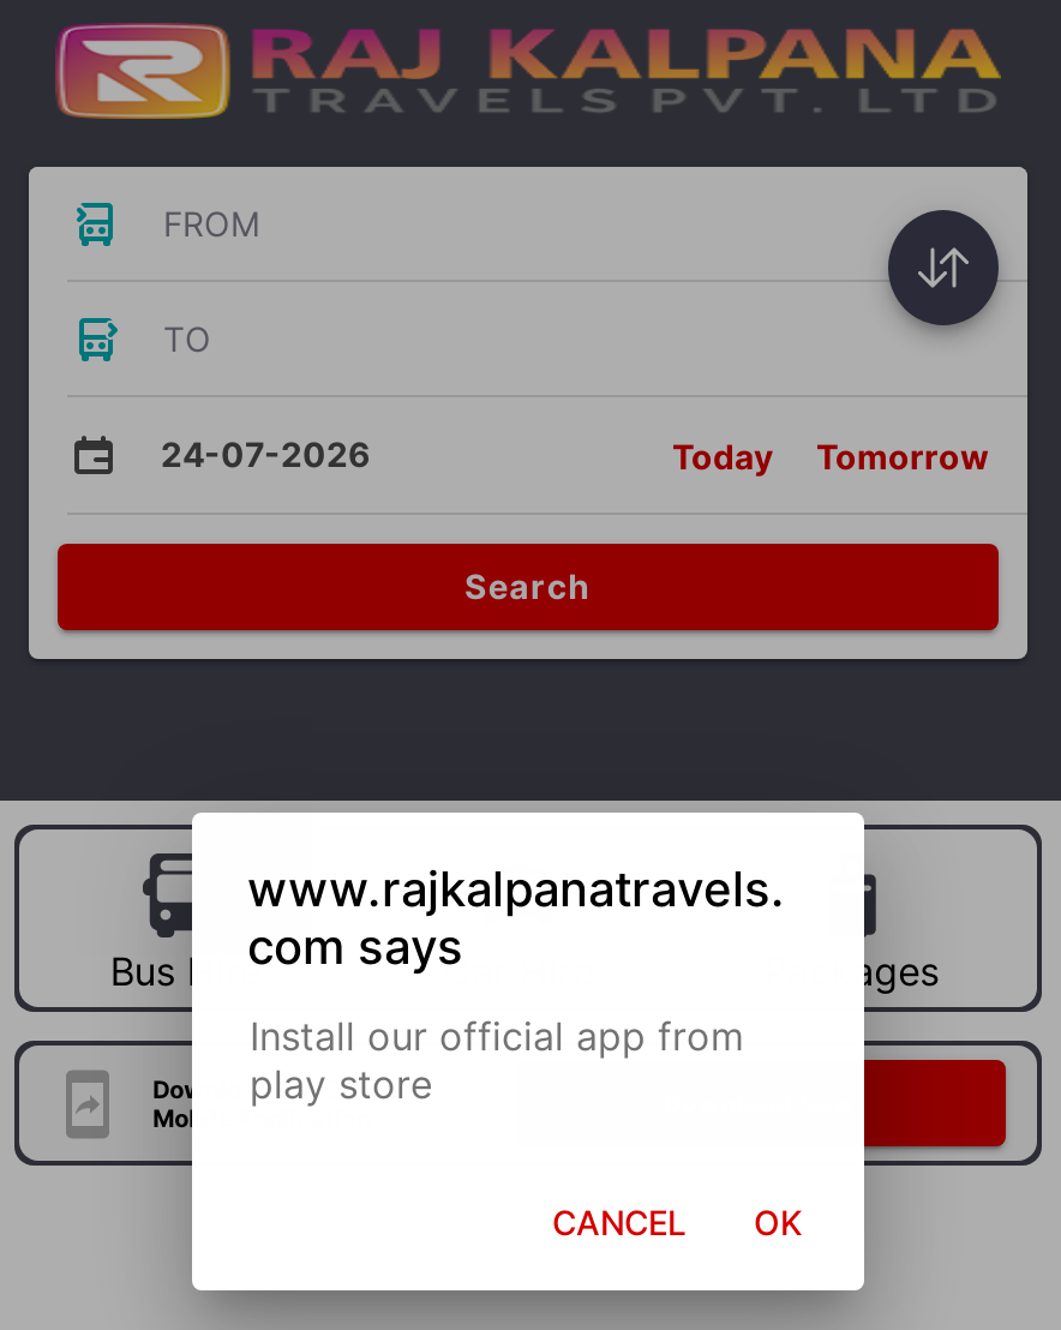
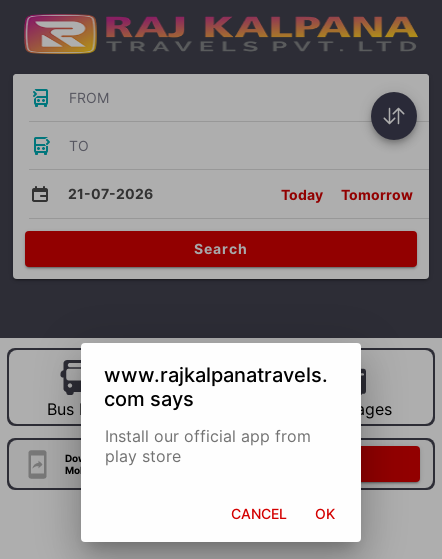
- 24-07-2026
+ 21-07-2026
